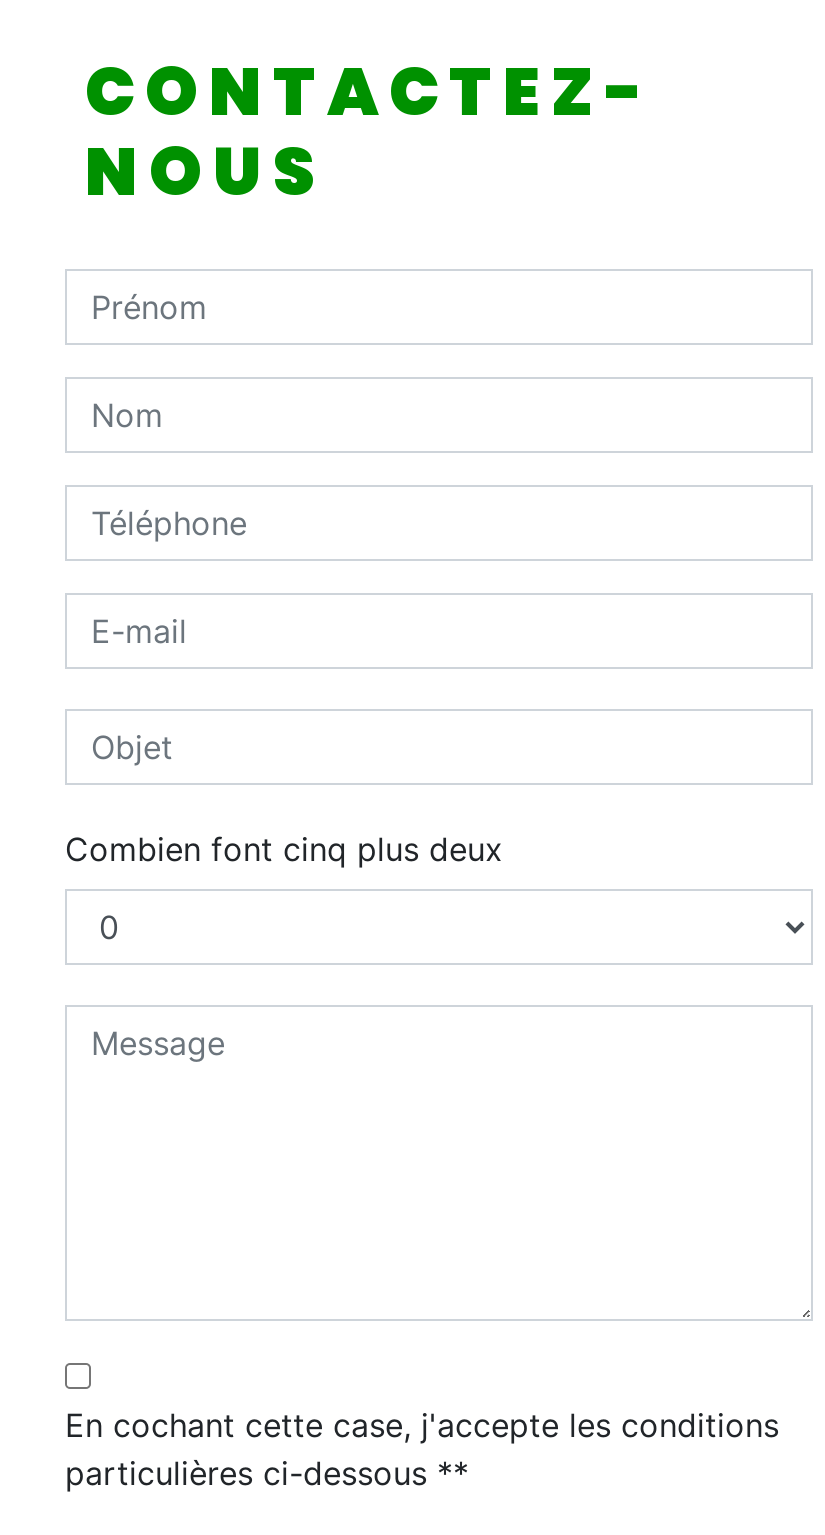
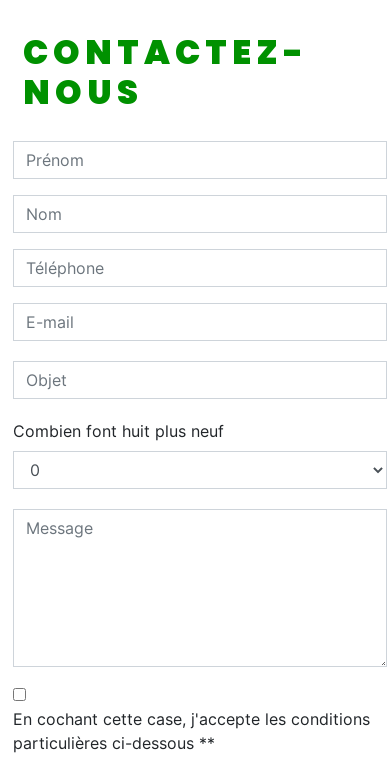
- Combien font cinq plus deux
+ Combien font huit plus neuf
